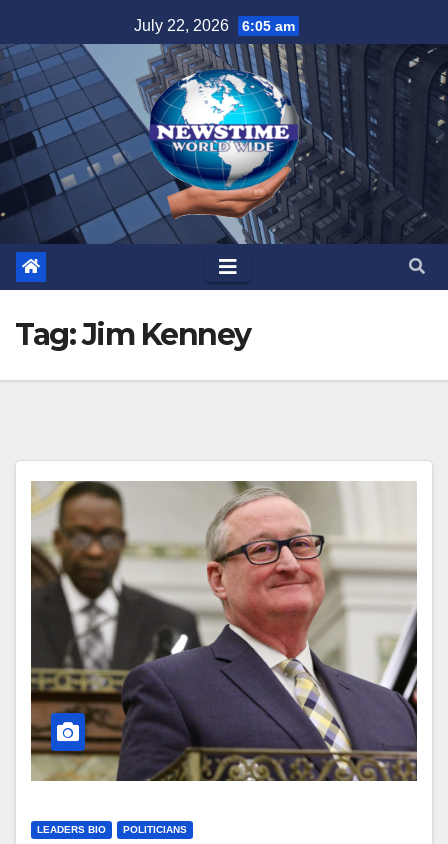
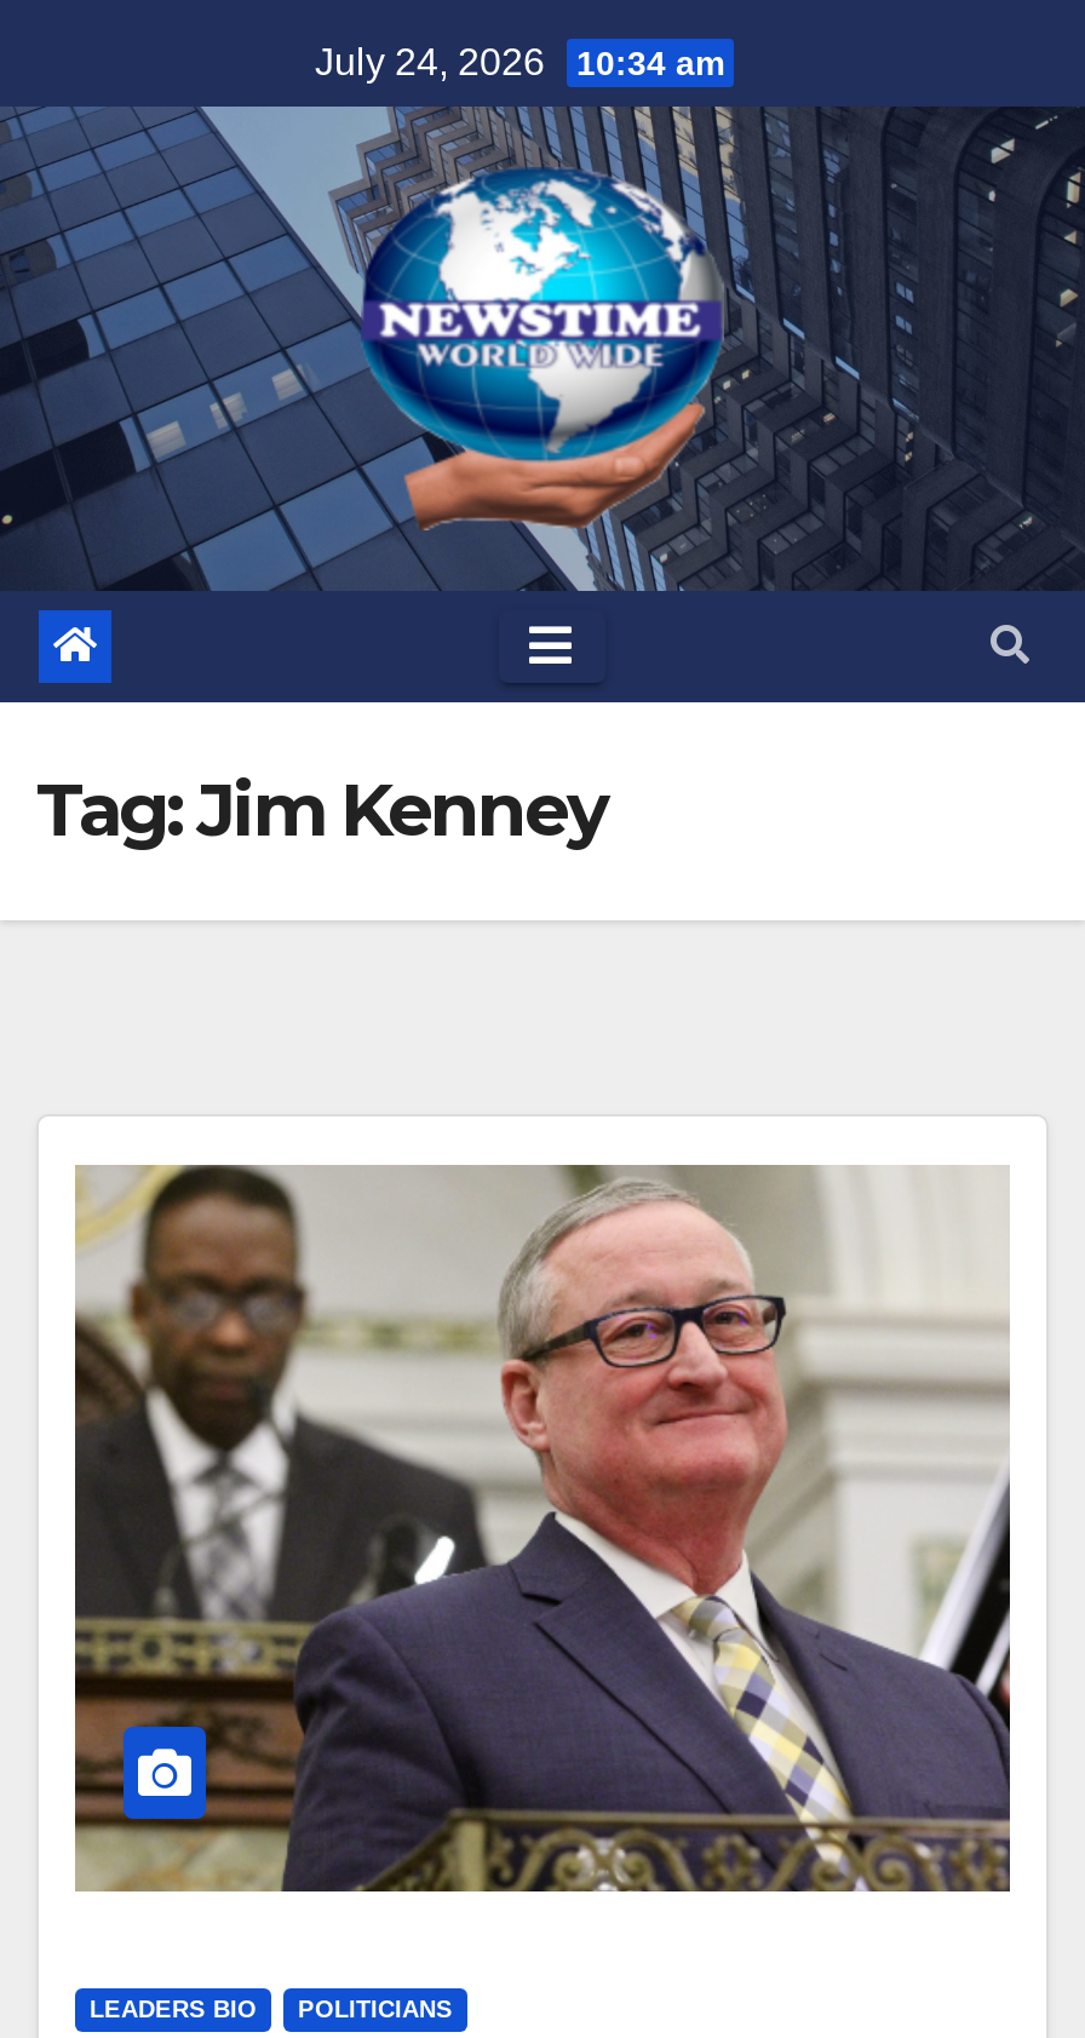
- July 22, 2026 6:05 am
+ July 24, 2026 10:34 am
